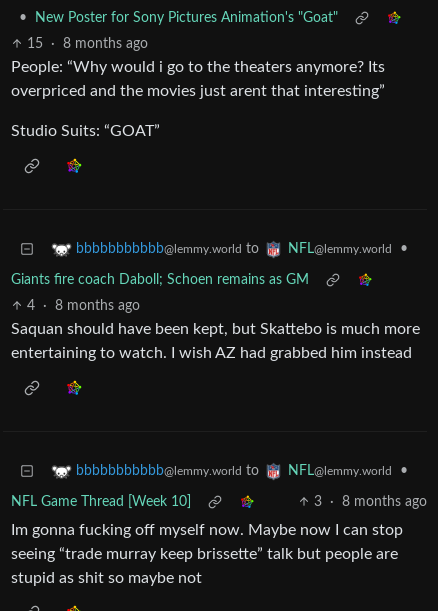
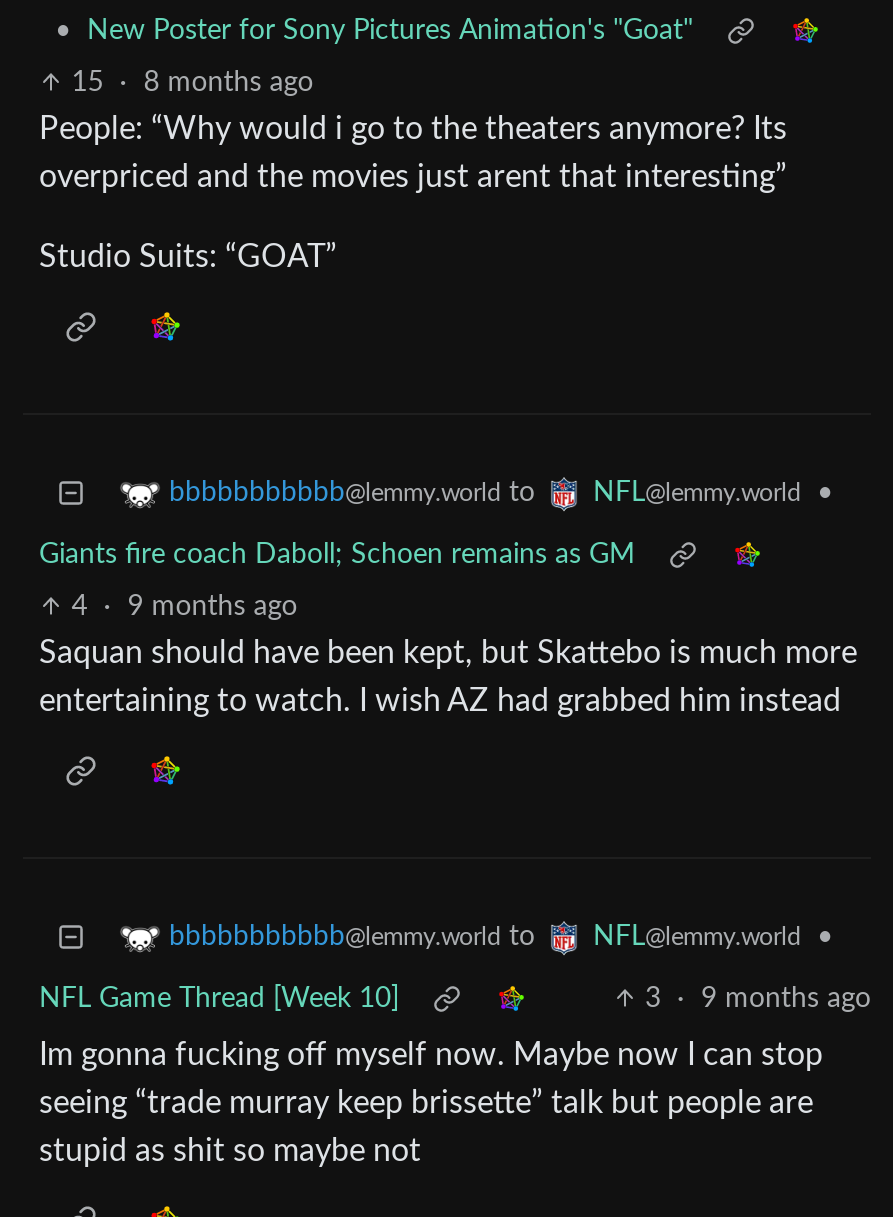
- 4 · 8 months ago
+ 4 · 9 months ago

- 3 · 8 months ago
+ 3 · 9 months ago
